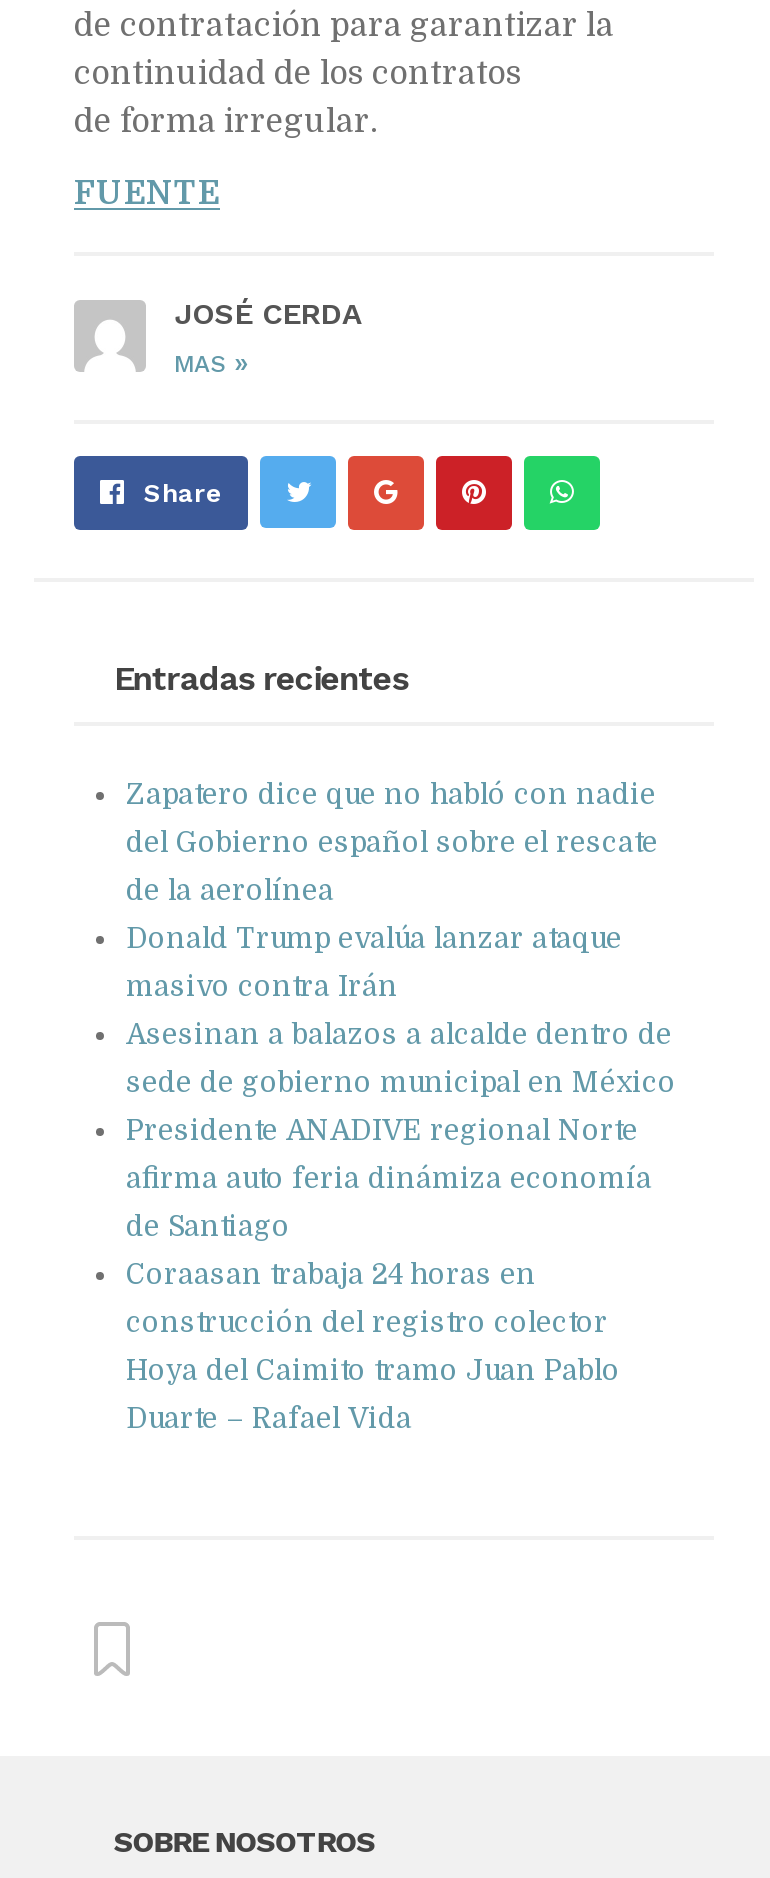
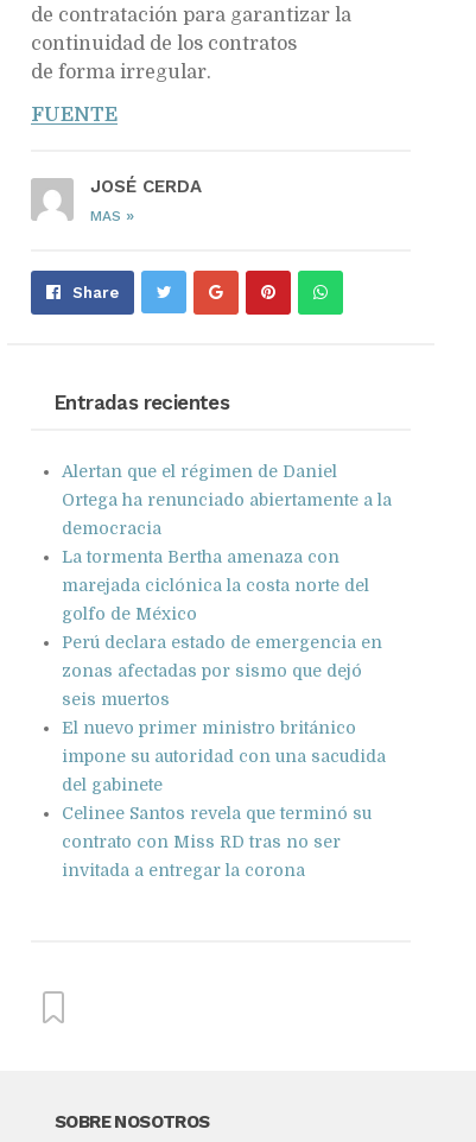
- Zapatero dice que no habló con nadie
- del Gobierno español sobre el rescate
- de la aerolínea
- Donald Trump evalúa lanzar ataque
- masivo contra Irán
- Asesinan a balazos a alcalde dentro de
- sede de gobierno municipal en México
- Presidente ANADIVE regional Norte
- afirma auto feria dinámiza economía
- de Santiago
- Coraasan trabaja 24 horas en
- construcción del registro colector
- Hoya del Caimito tramo Juan Pablo
- Duarte – Rafael Vida
+ Alertan que el régimen de Daniel
+ Ortega ha renunciado abiertamente a la
+ democracia
+ La tormenta Bertha amenaza con
+ marejada ciclónica la costa norte del
+ golfo de México
+ Perú declara estado de emergencia en
+ zonas afectadas por sismo que dejó
+ seis muertos
+ El nuevo primer ministro británico
+ impone su autoridad con una sacudida
+ del gabinete
+ Celinee Santos revela que terminó su
+ contrato con Miss RD tras no ser
+ invitada a entregar la corona
